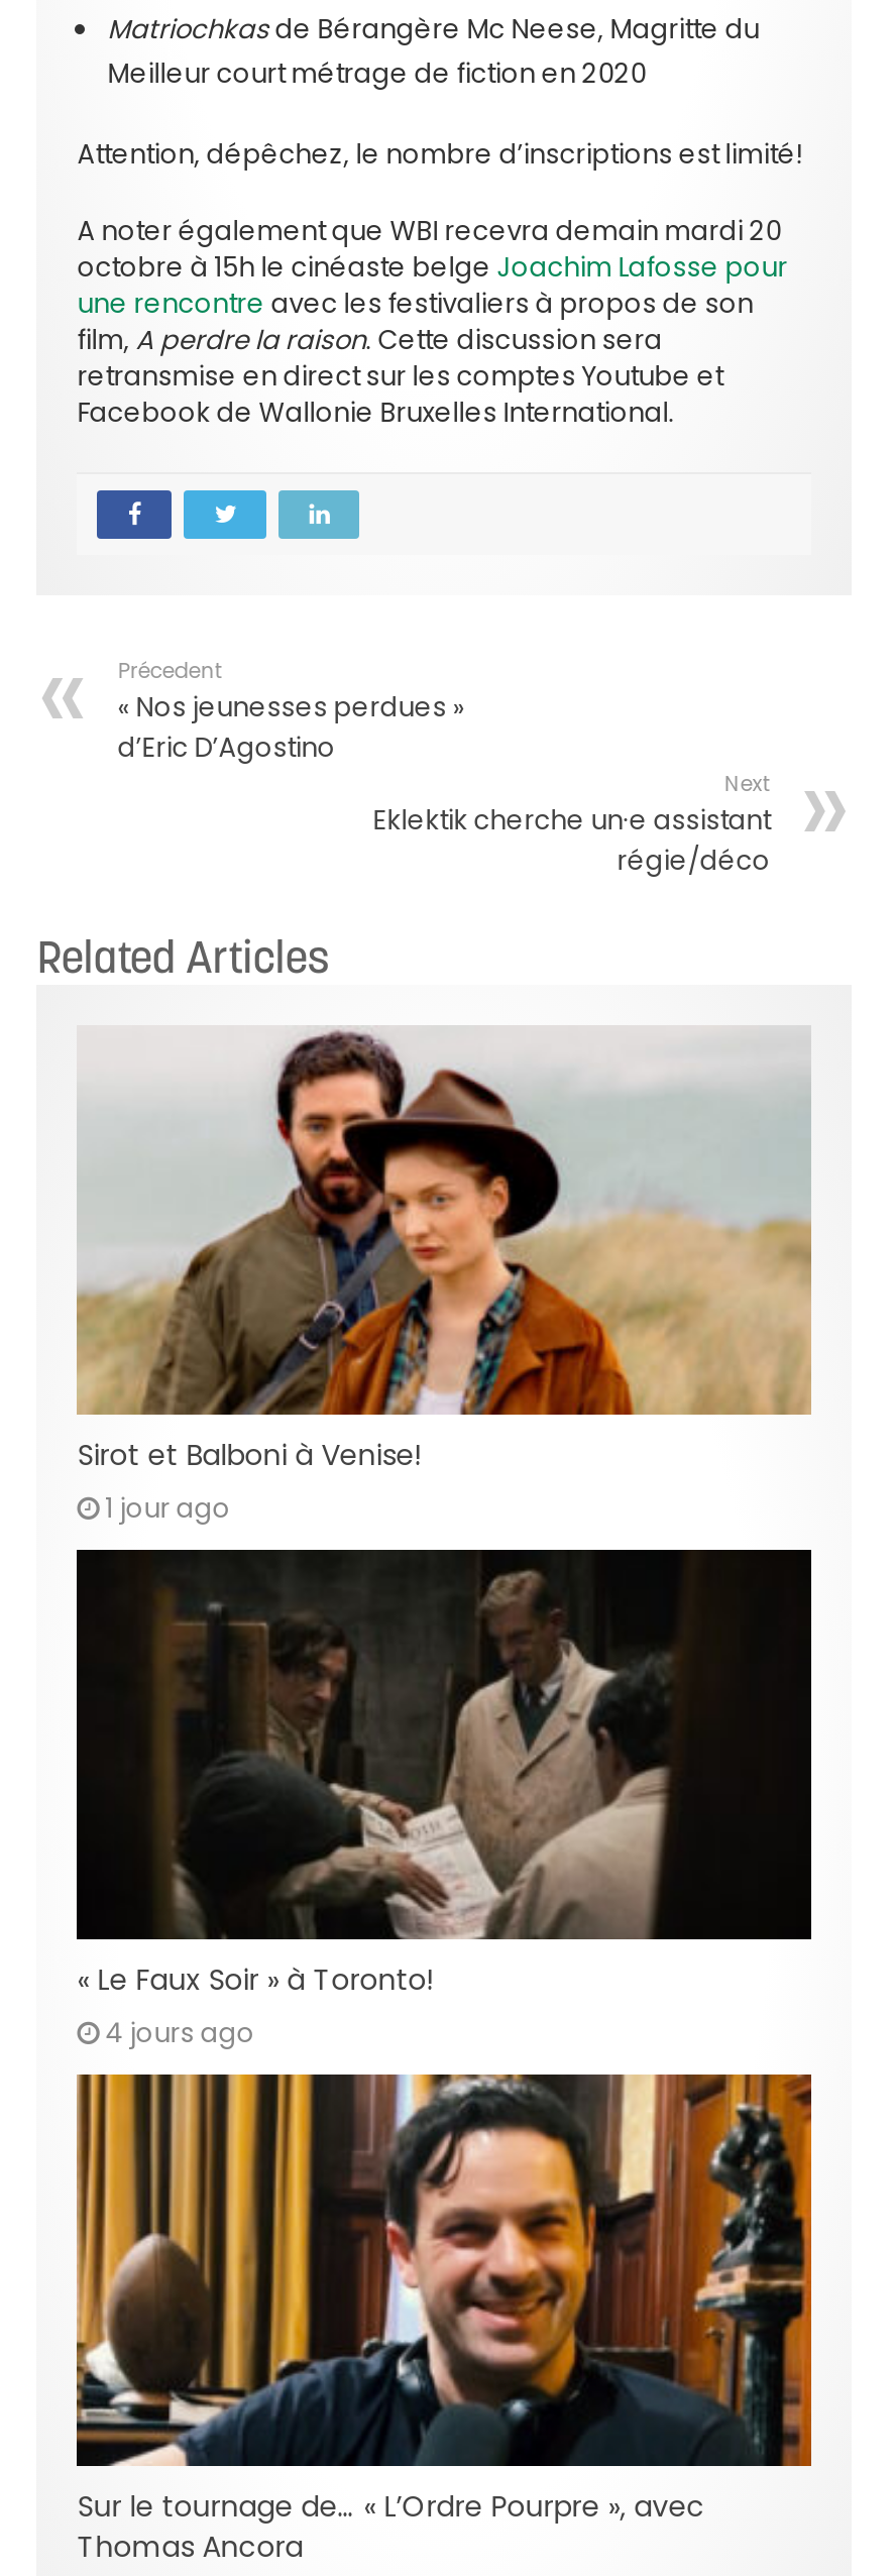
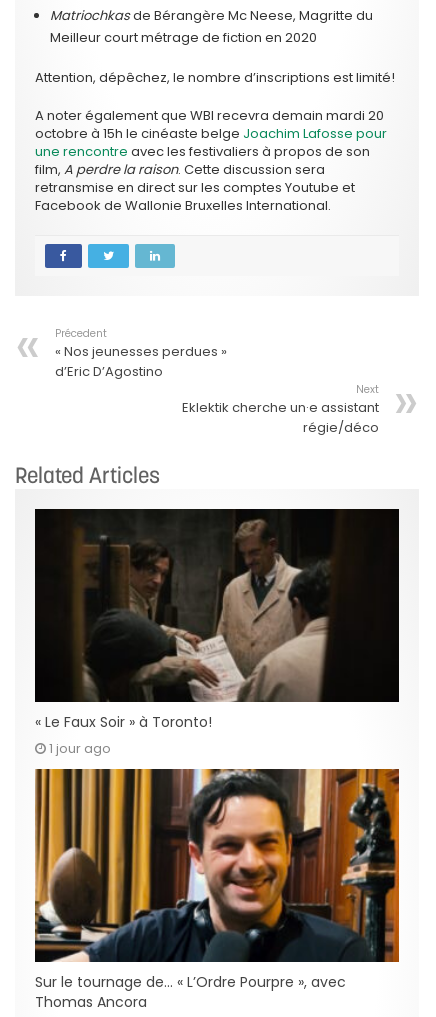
- [image]
- Sirot et Balboni à Venise!
- 1 jour ago

- 4 jours ago
+ 1 jour ago
